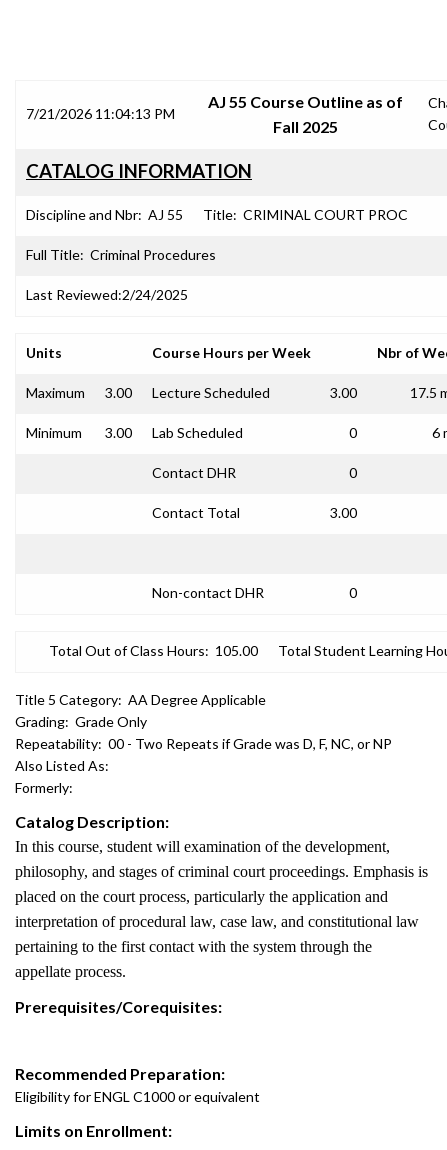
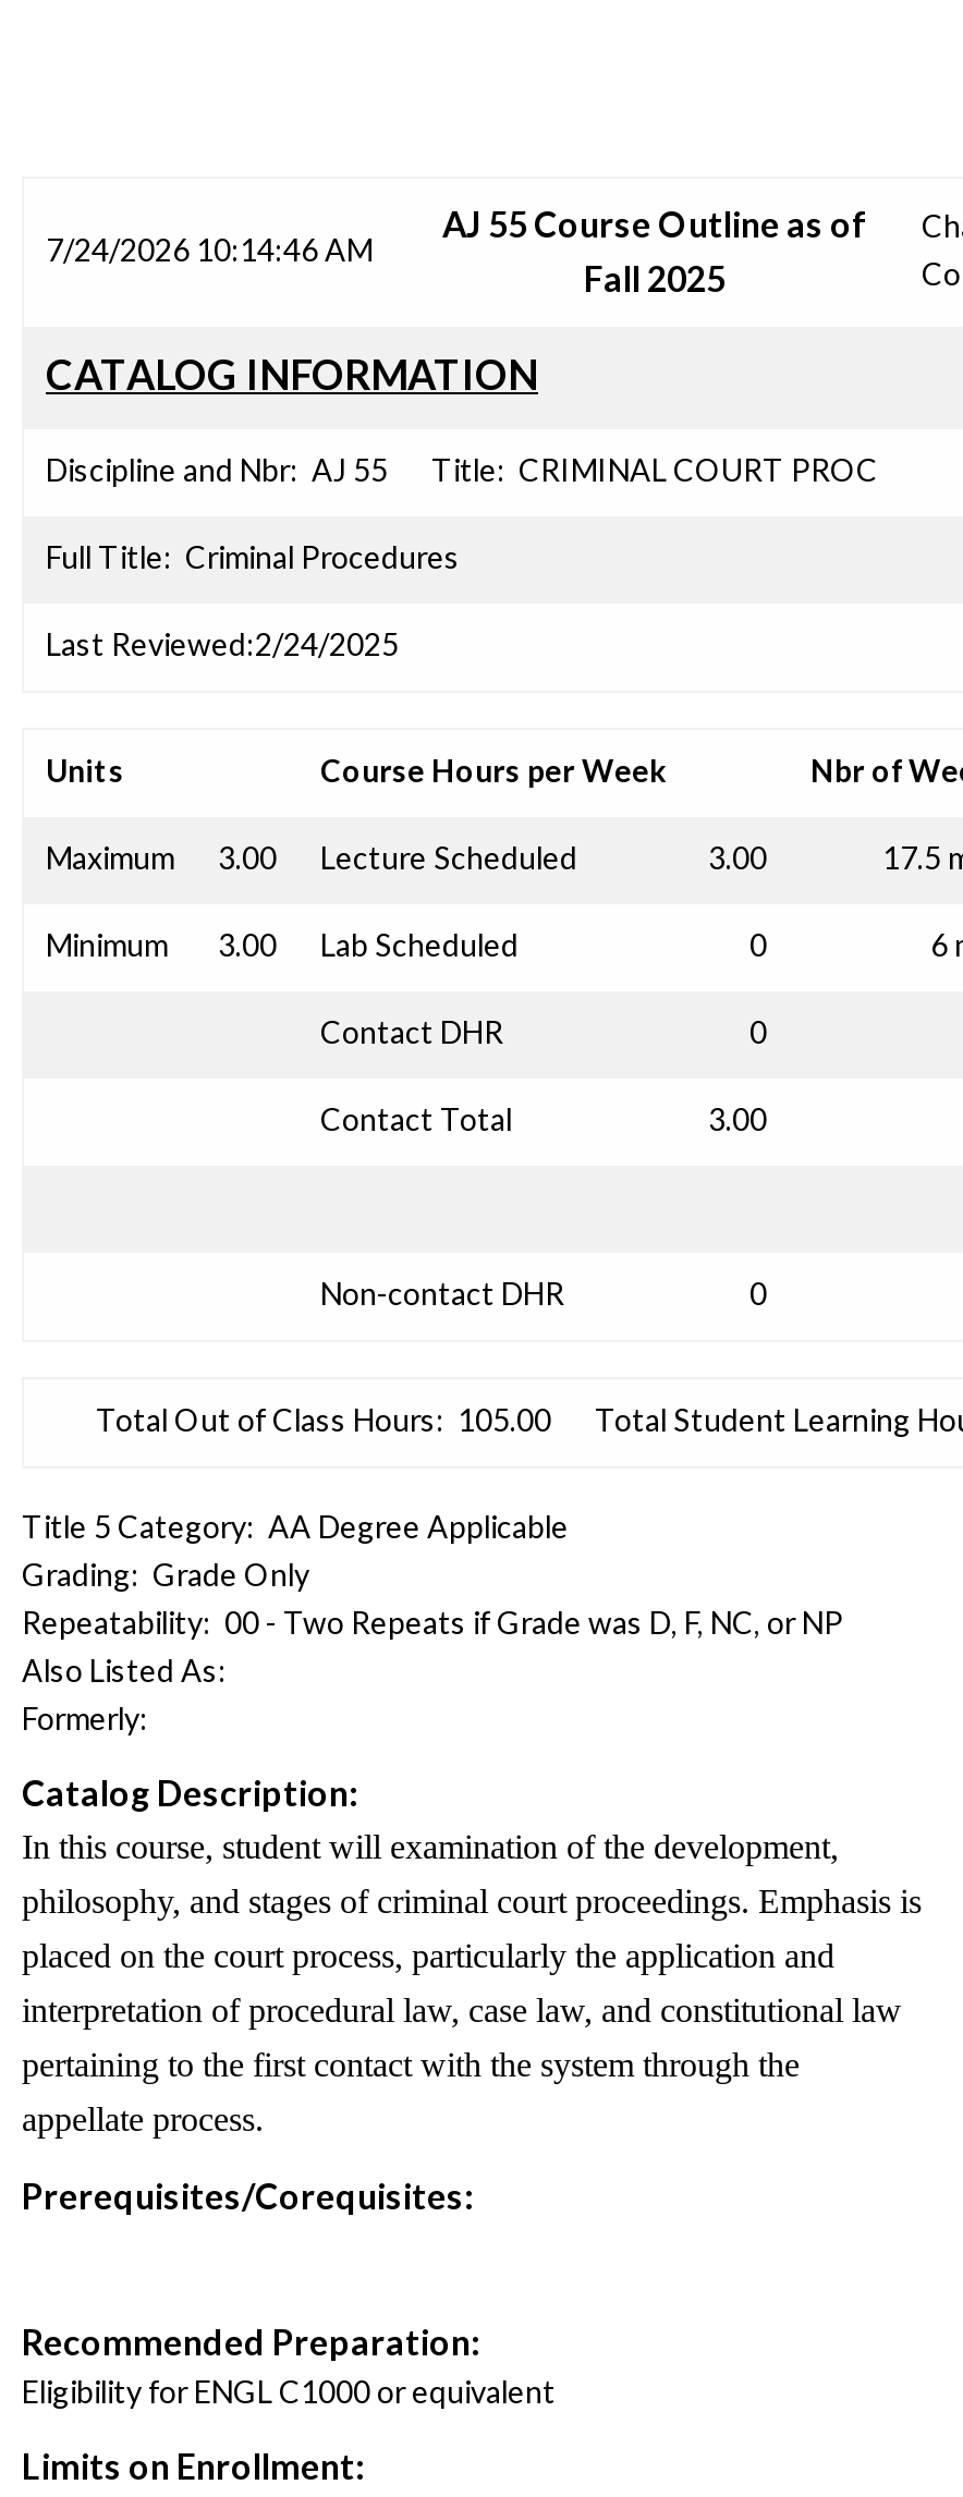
- 7/21/2026 11:04:13 PM
+ 7/24/2026 10:14:46 AM
